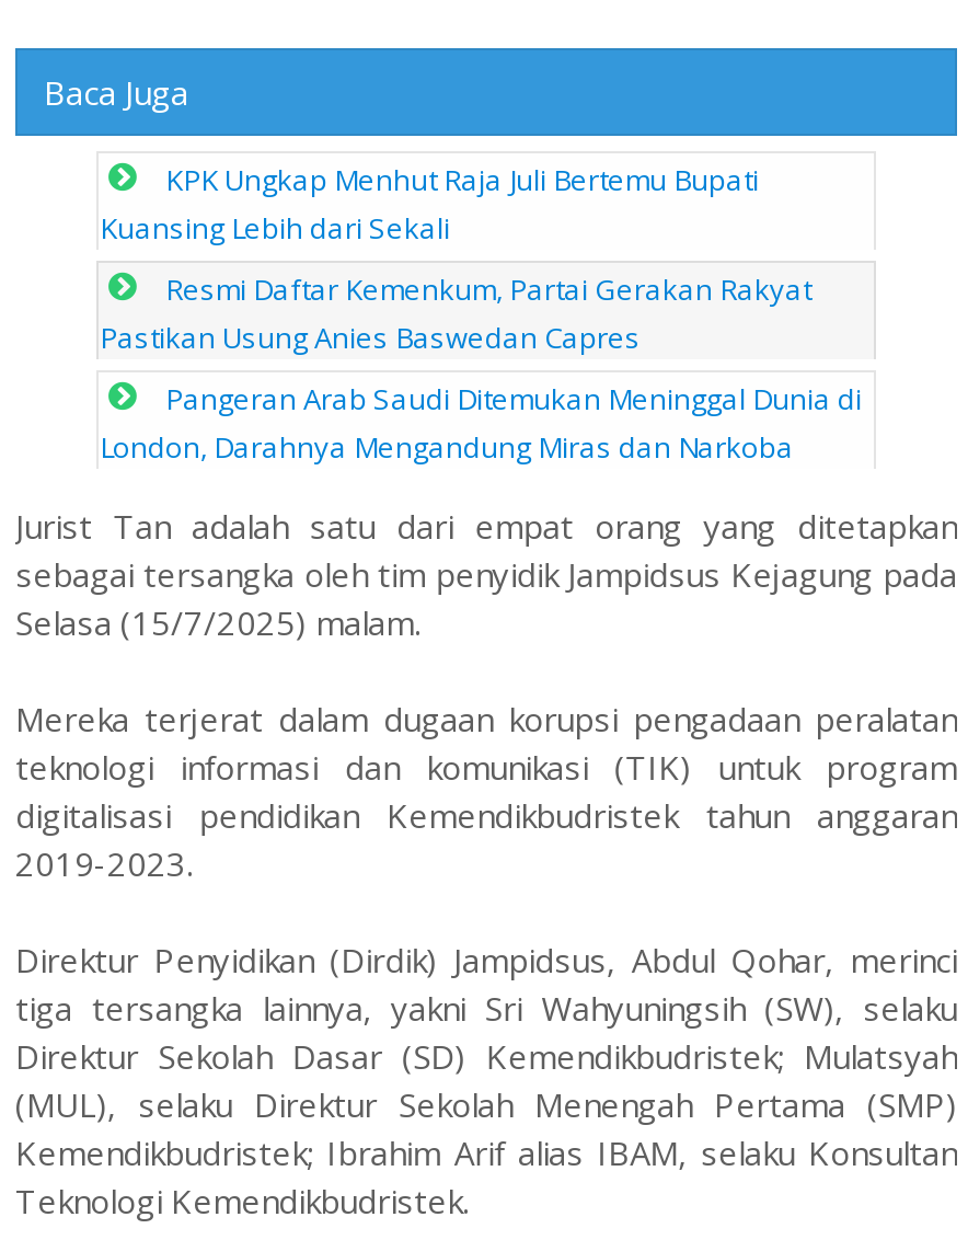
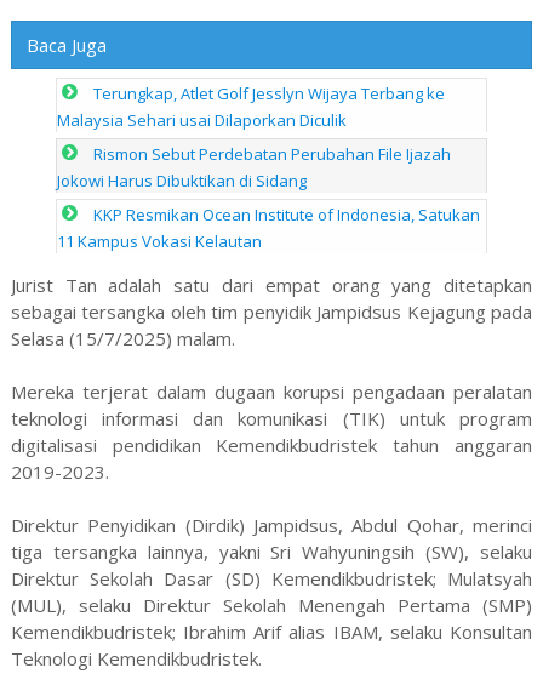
- KPK Ungkap Menhut Raja Juli Bertemu Bupati
- Kuansing Lebih dari Sekali
+ Terungkap, Atlet Golf Jesslyn Wijaya Terbang ke
+ Malaysia Sehari usai Dilaporkan Diculik

- Resmi Daftar Kemenkum, Partai Gerakan Rakyat
- Pastikan Usung Anies Baswedan Capres
+ Rismon Sebut Perdebatan Perubahan File Ijazah
+ Jokowi Harus Dibuktikan di Sidang

- Pangeran Arab Saudi Ditemukan Meninggal Dunia di
- London, Darahnya Mengandung Miras dan Narkoba
+ KKP Resmikan Ocean Institute of Indonesia, Satukan
+ 11 Kampus Vokasi Kelautan
